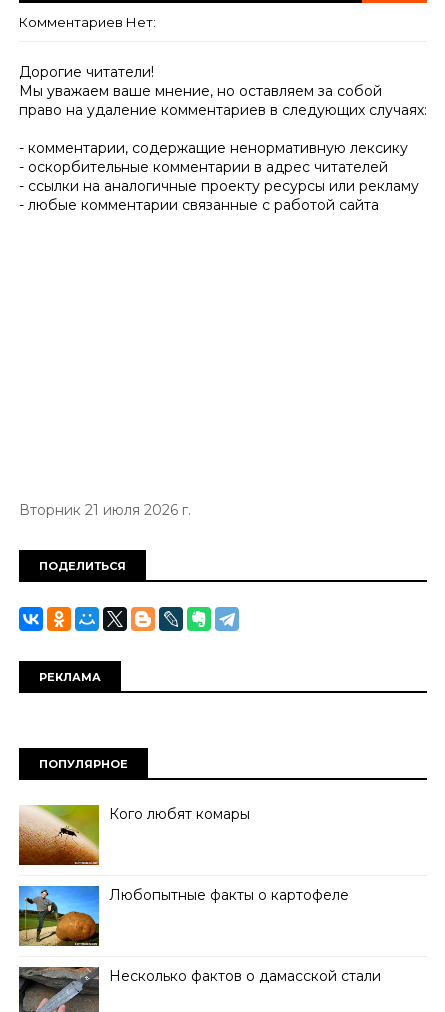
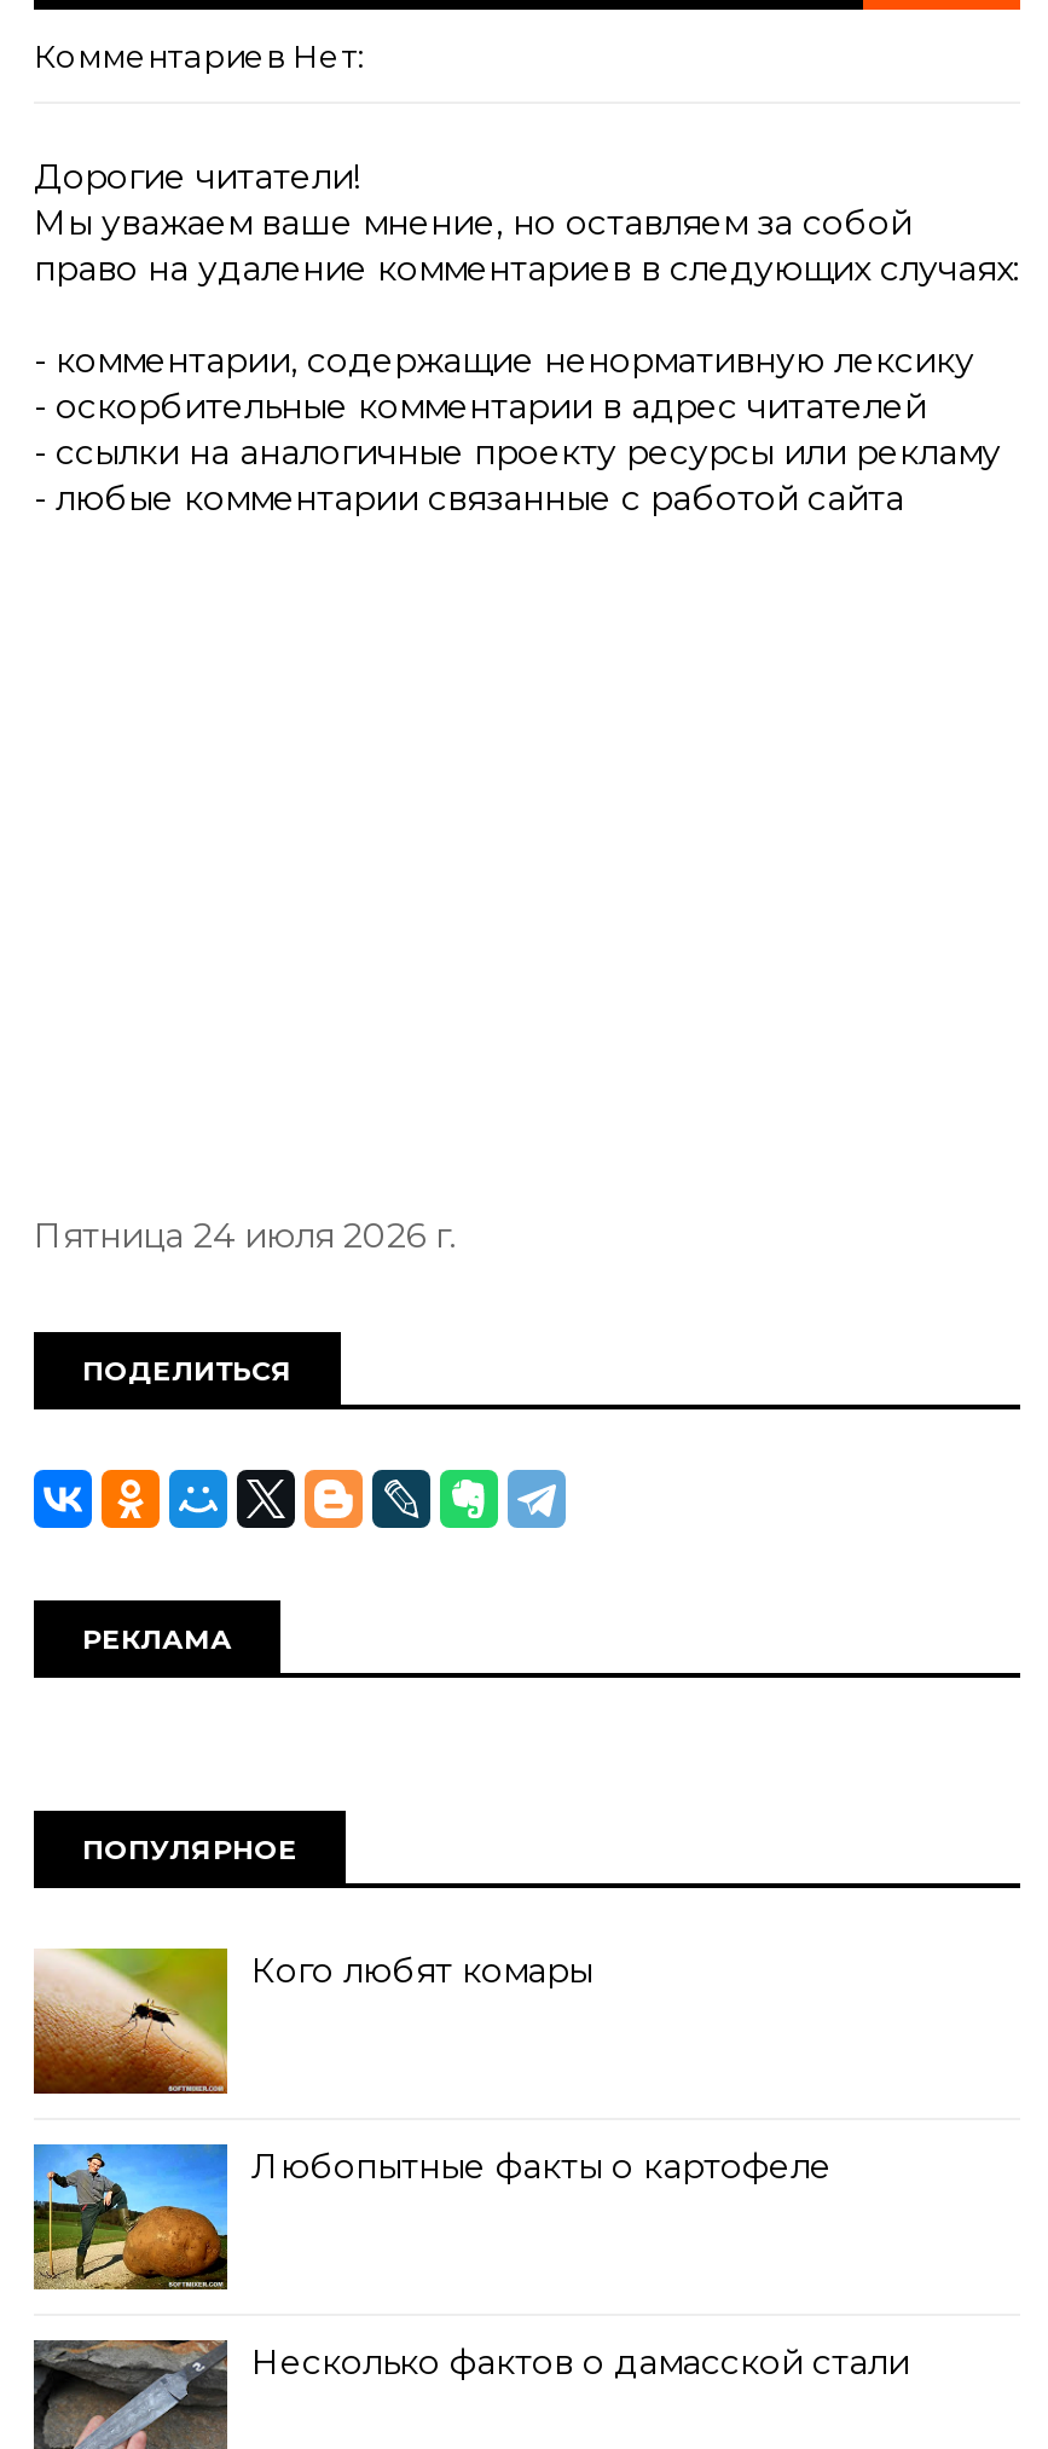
- Вторник 21 июля 2026 г.
+ Пятница 24 июля 2026 г.
